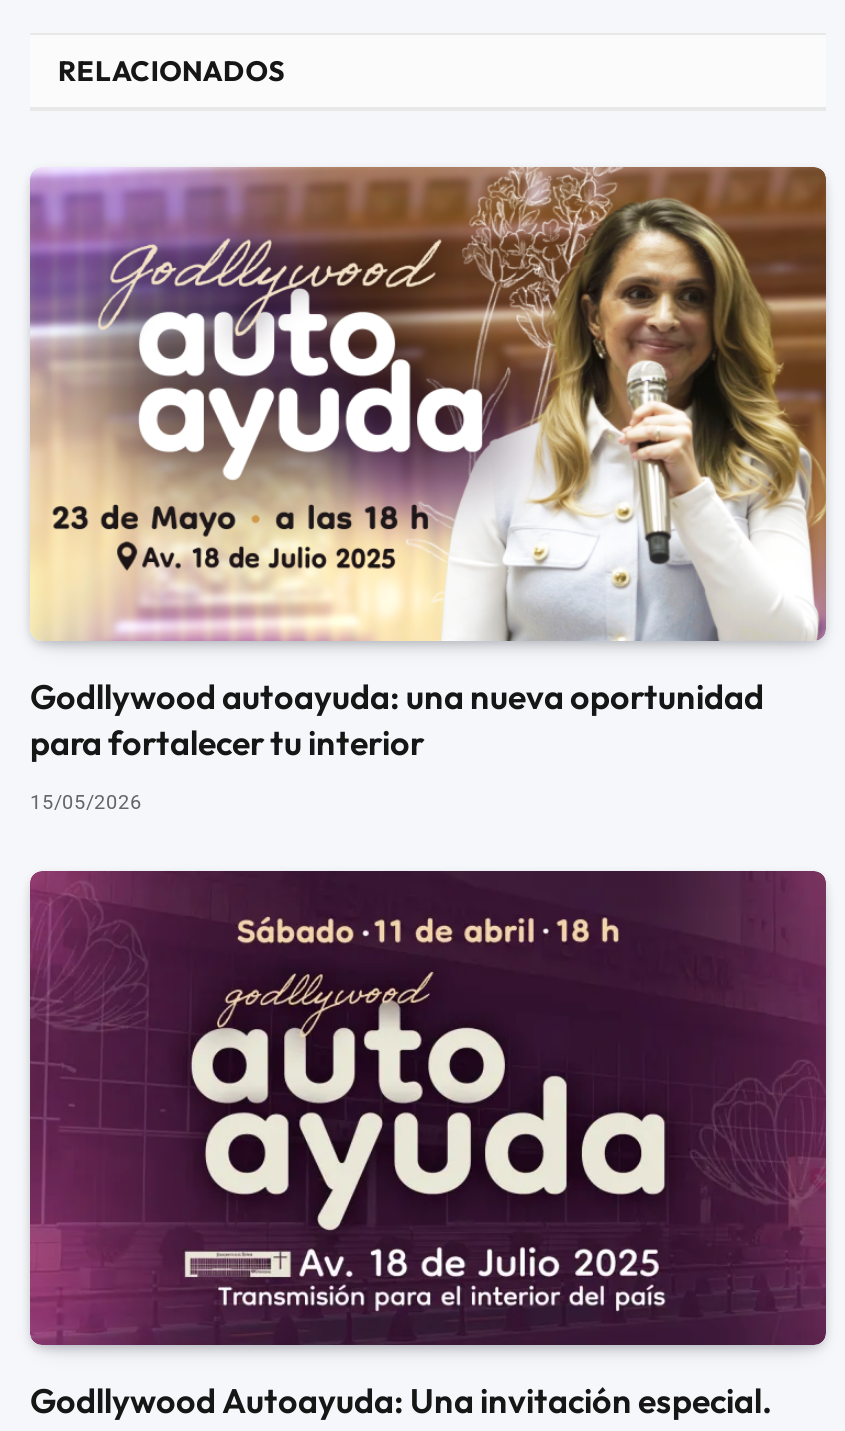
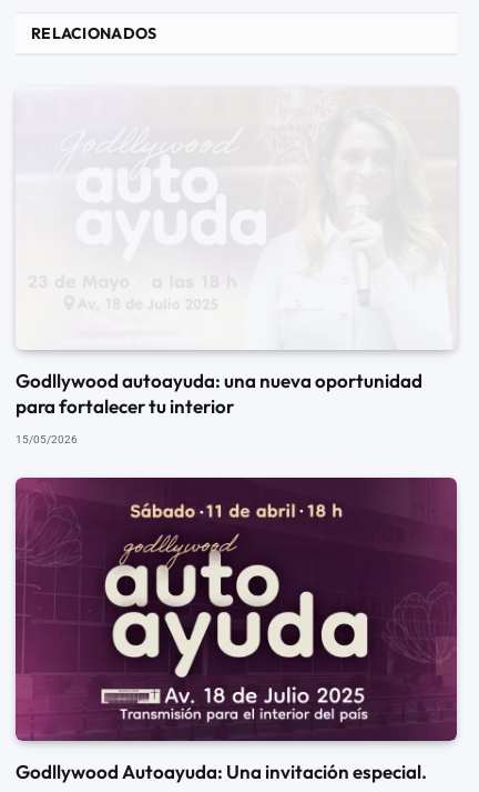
- [image]
